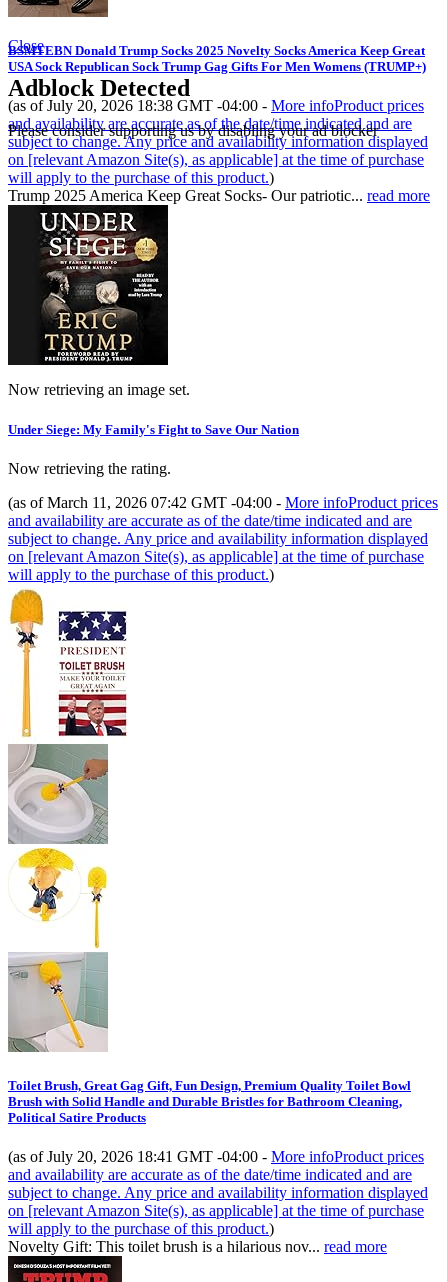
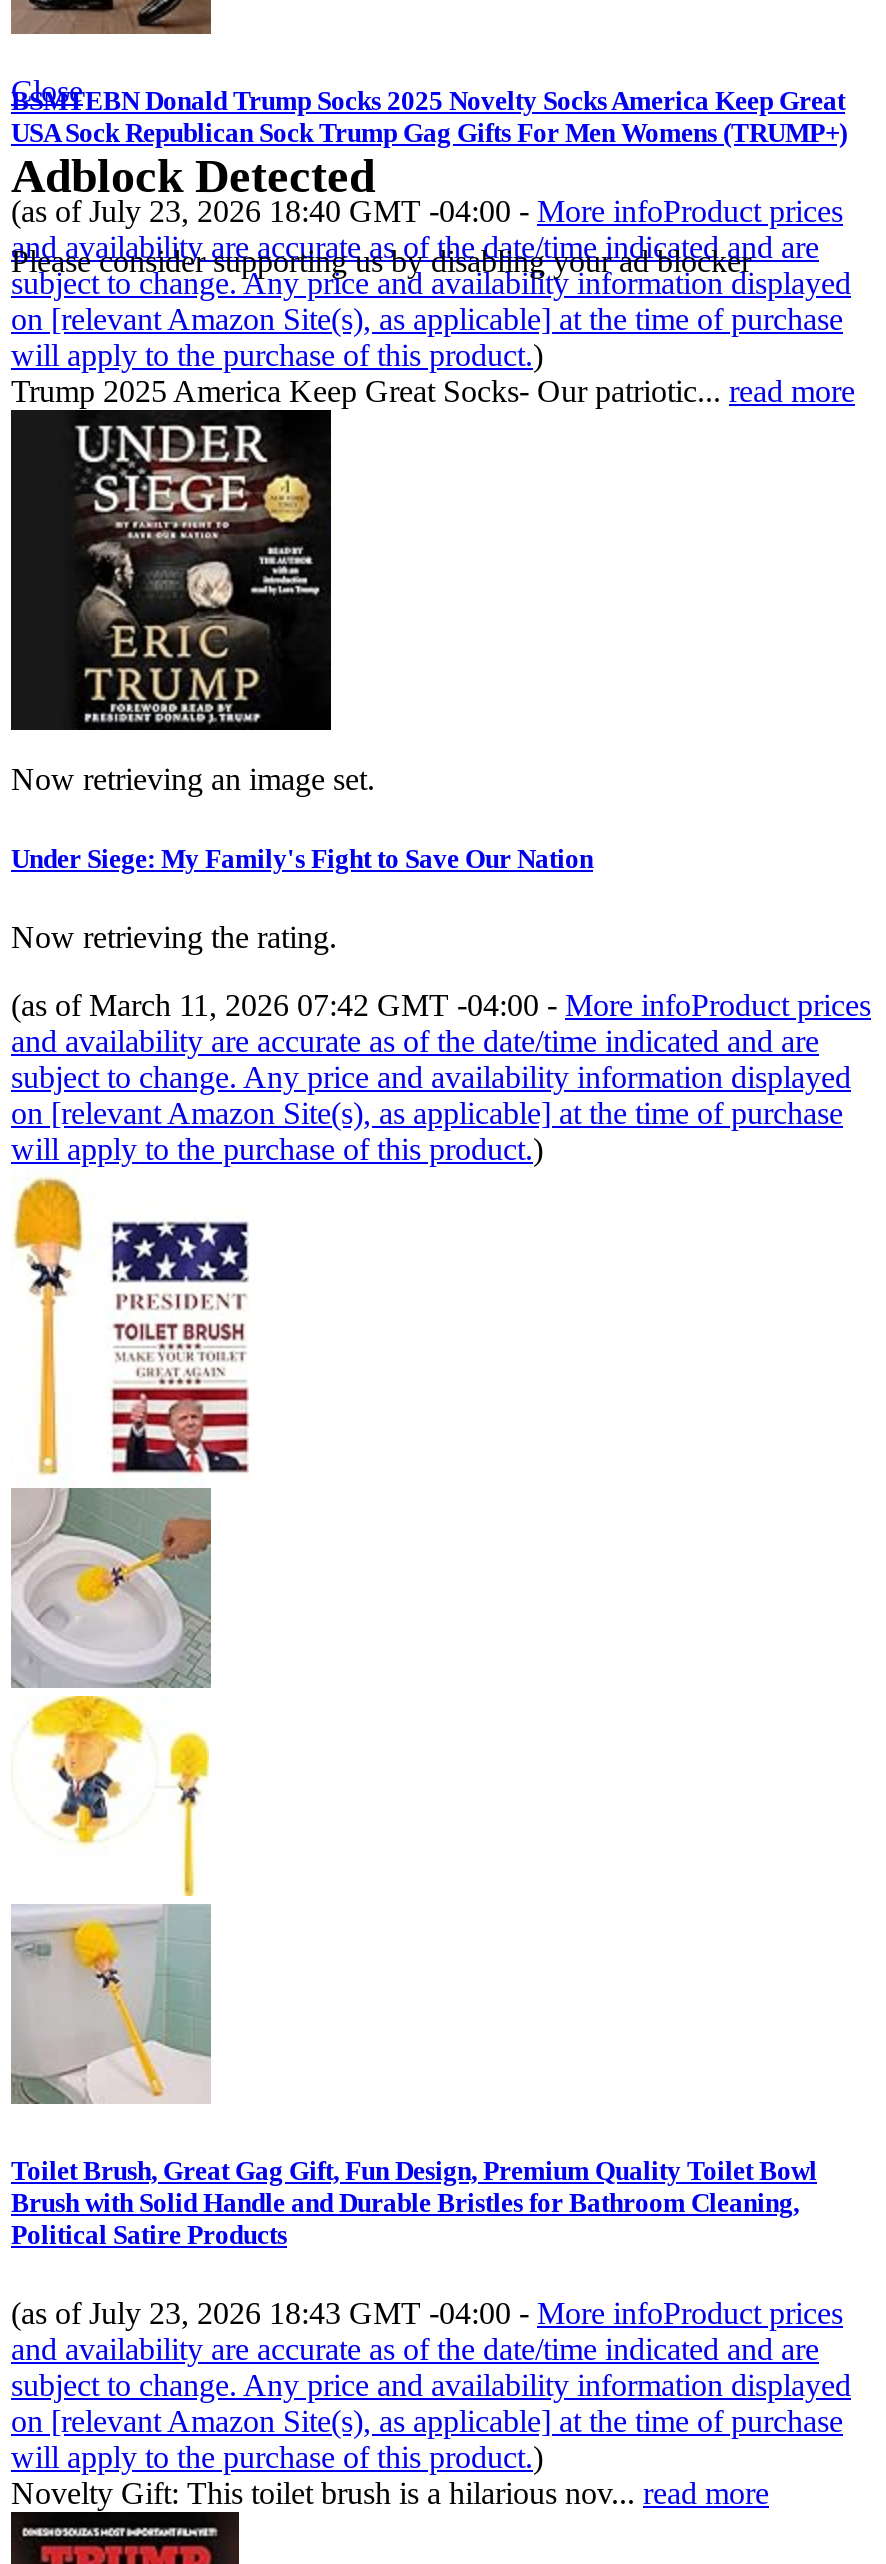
- (as of July 20, 2026 18:38 GMT -04:00 - More infoProduct prices
+ (as of July 23, 2026 18:40 GMT -04:00 - More infoProduct prices

- (as of July 20, 2026 18:41 GMT -04:00 - More infoProduct prices
+ (as of July 23, 2026 18:43 GMT -04:00 - More infoProduct prices
